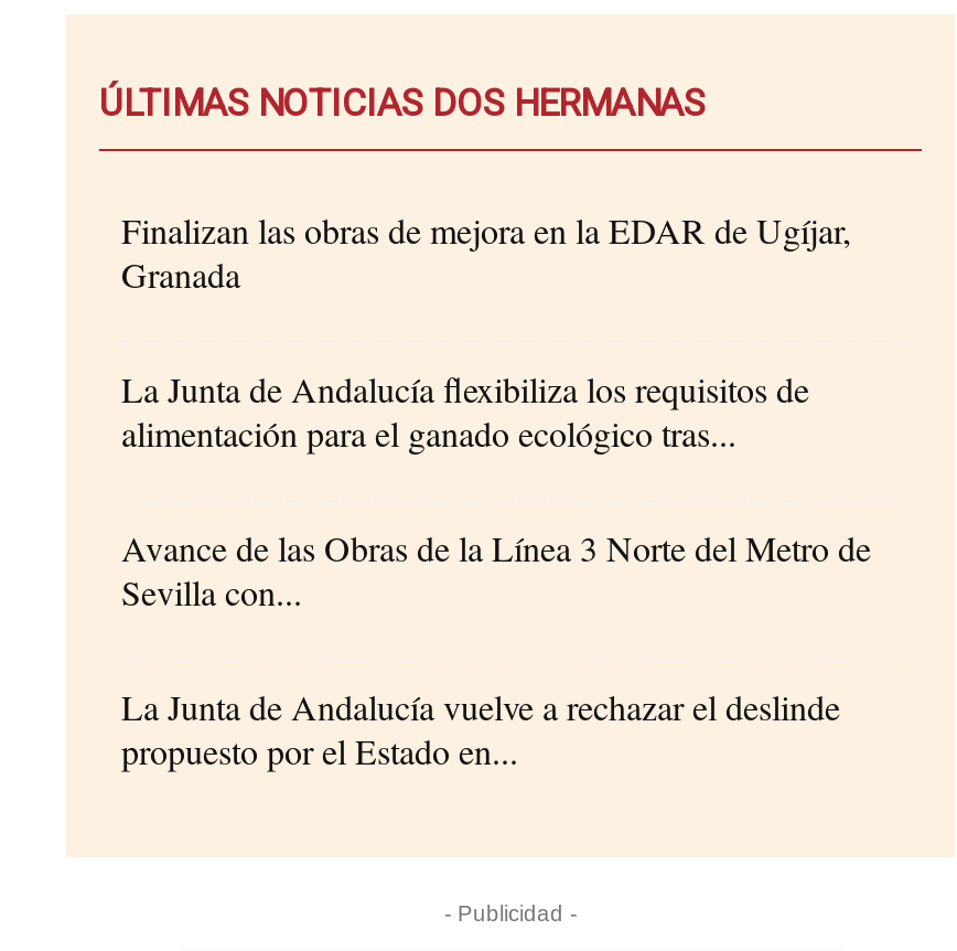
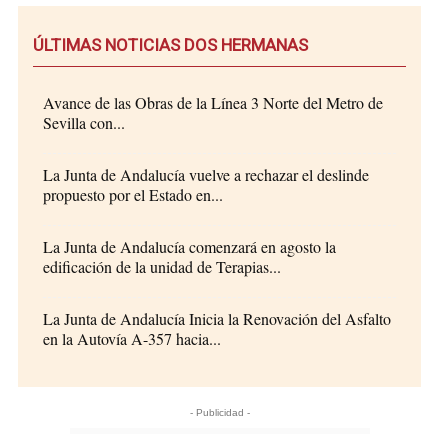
- Finalizan las obras de mejora en la EDAR de Ugíjar,
- Granada
- La Junta de Andalucía flexibiliza los requisitos de
- alimentación para el ganado ecológico tras...

moved up: Avance de las Obras de la Línea 3 Norte del Metro de | Sevilla con... | La Junta de Andalucía vuelve a rechazar el deslinde | propuesto por el Estado en...

+ La Junta de Andalucía comenzará en agosto la
+ edificación de la unidad de Terapias...
+ La Junta de Andalucía Inicia la Renovación del Asfalto
+ en la Autovía A-357 hacia...
